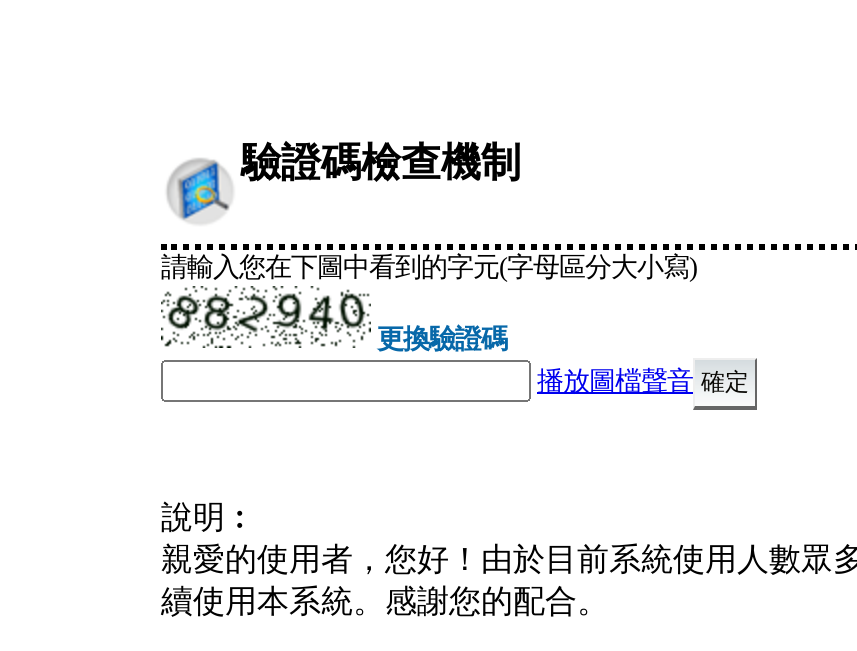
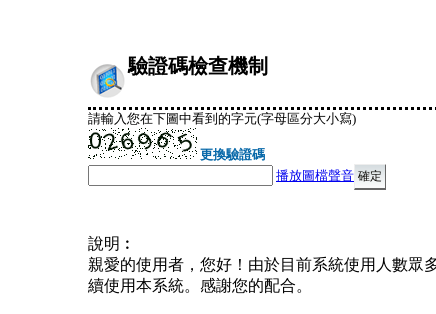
- [image]
+ [image]
